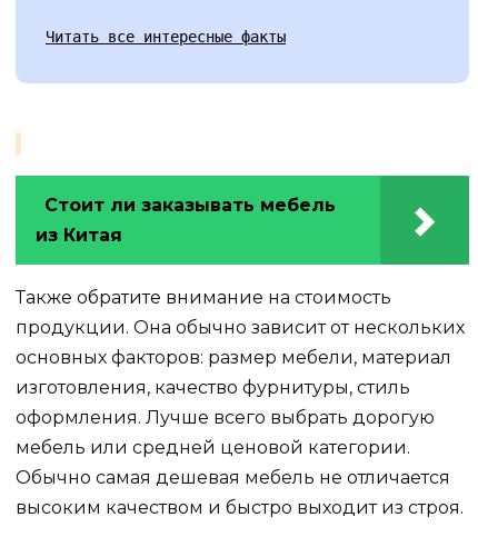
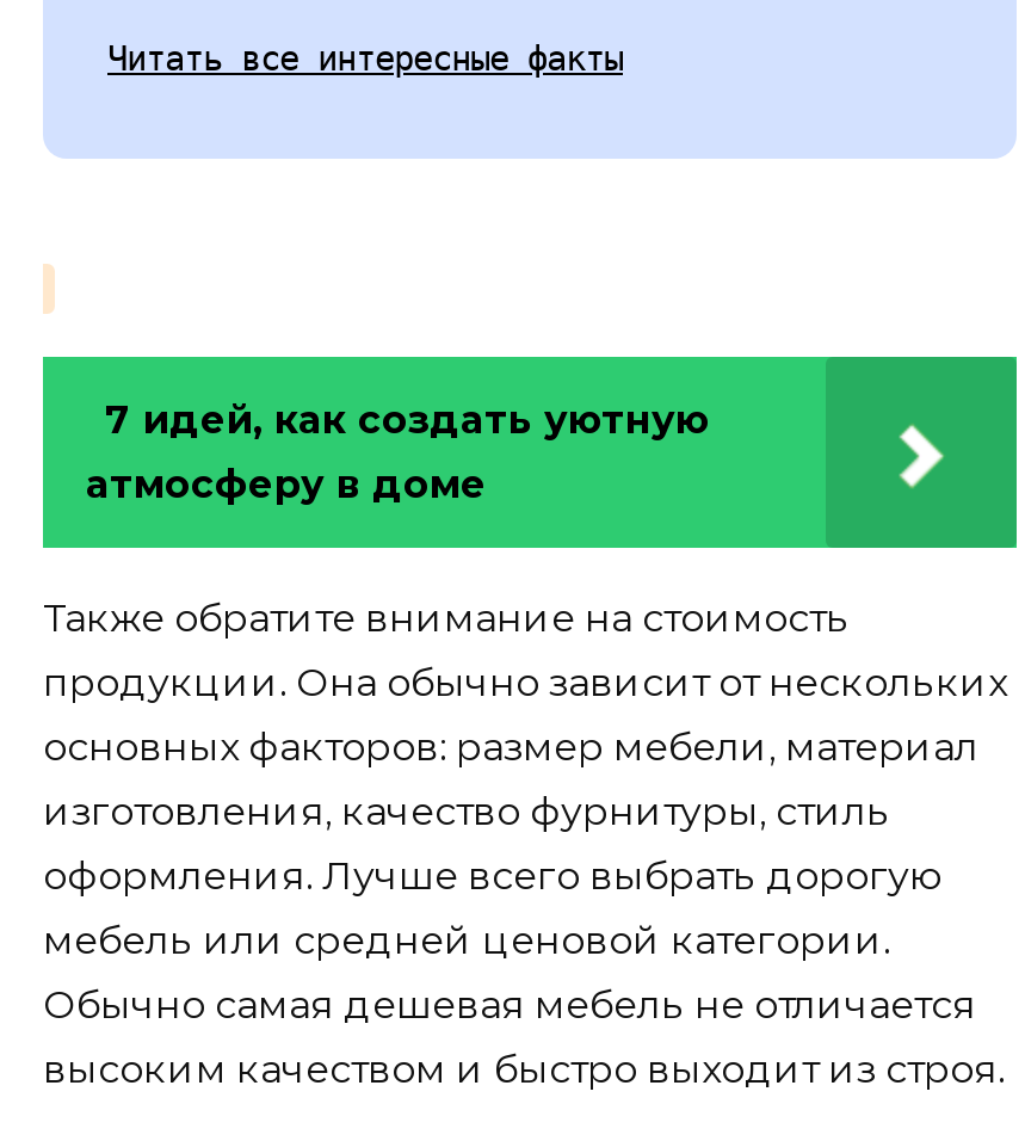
- Стоит ли заказывать мебель
- из Китая
+ 7 идей, как создать уютную
+ атмосферу в доме
